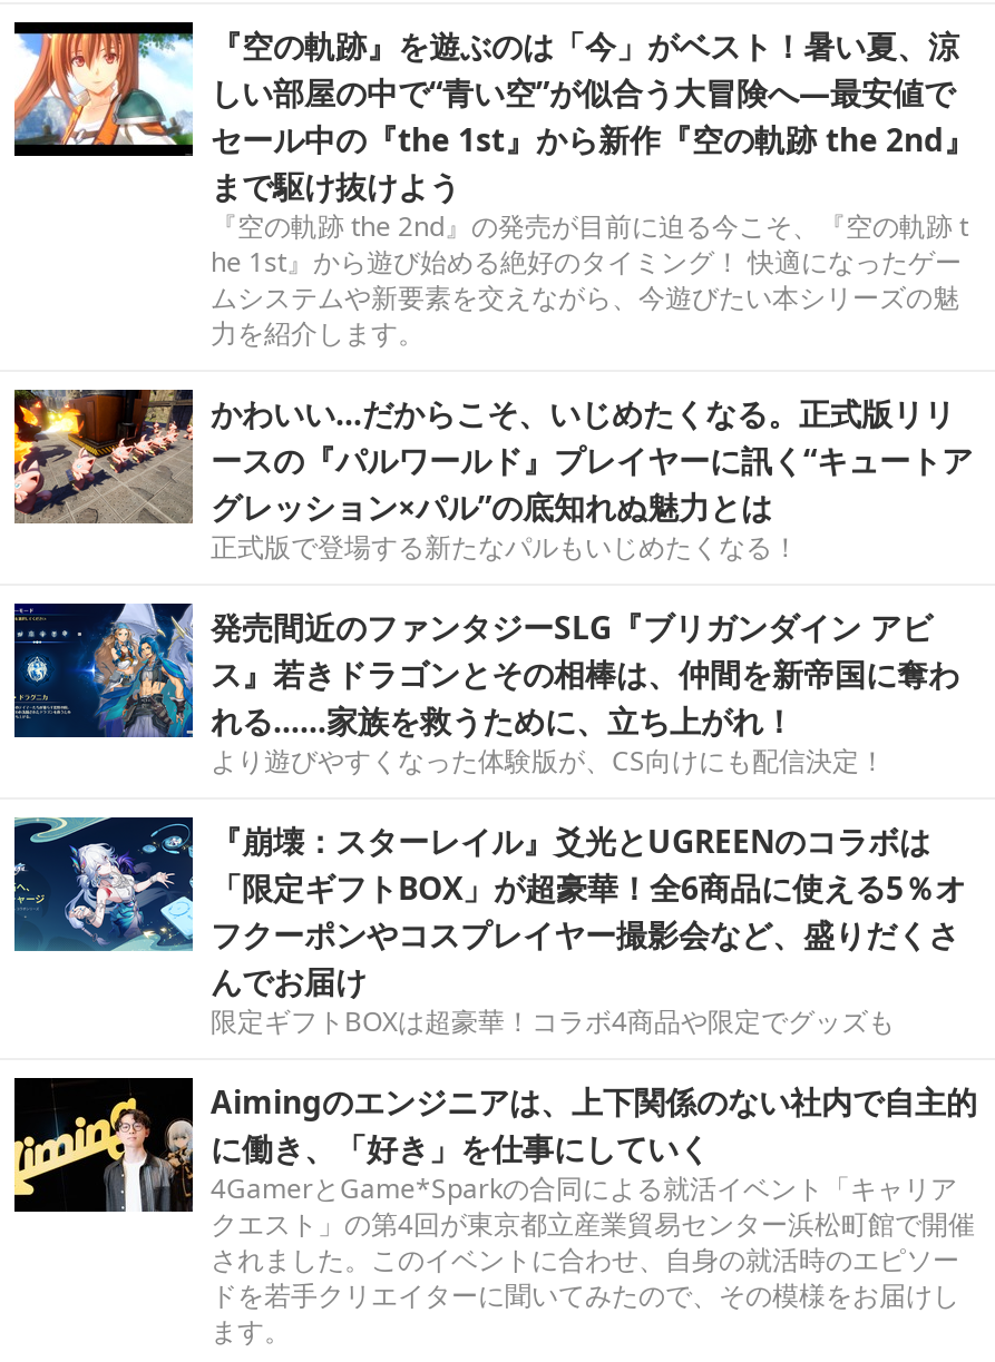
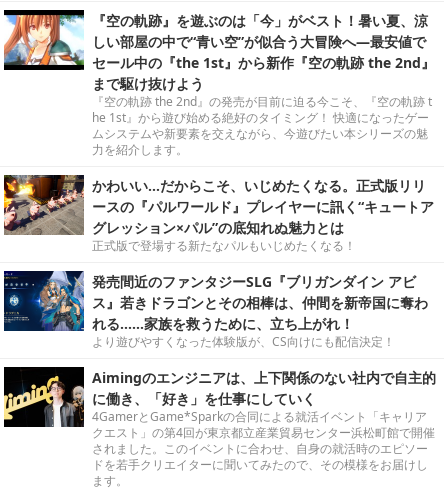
- [image]
- 『崩壊：スターレイル』爻光とUGREENのコラボは
- 「限定ギフトBOX」が超豪華！全6商品に使える5％オ
- フクーポンやコスプレイヤー撮影会など、盛りだくさ
- んでお届け
- 限定ギフトBOXは超豪華！コラボ4商品や限定でグッズも
